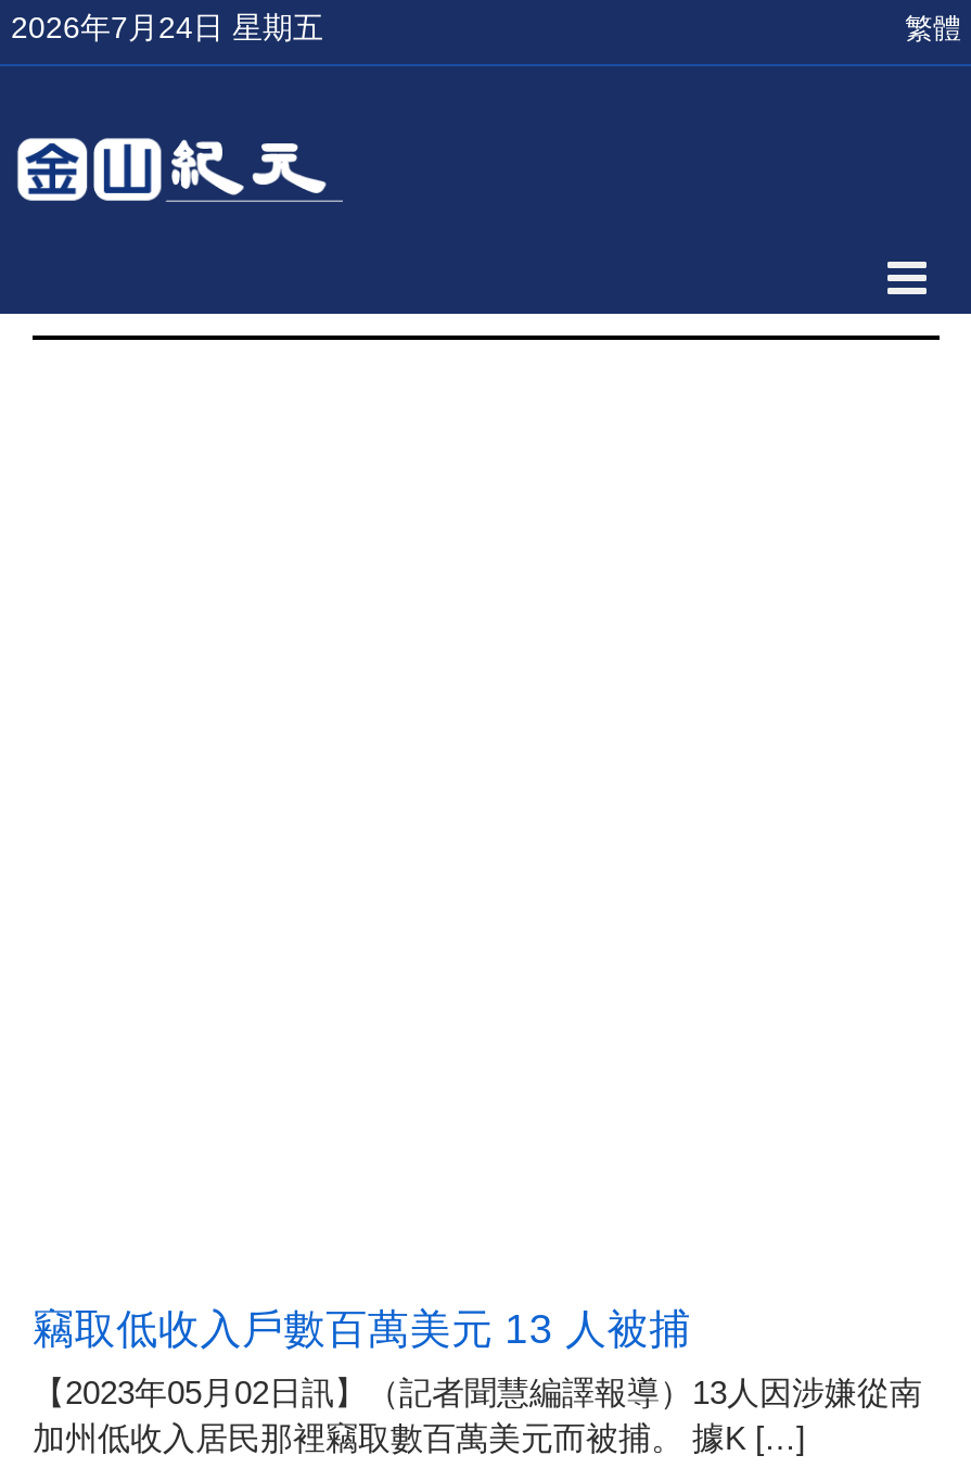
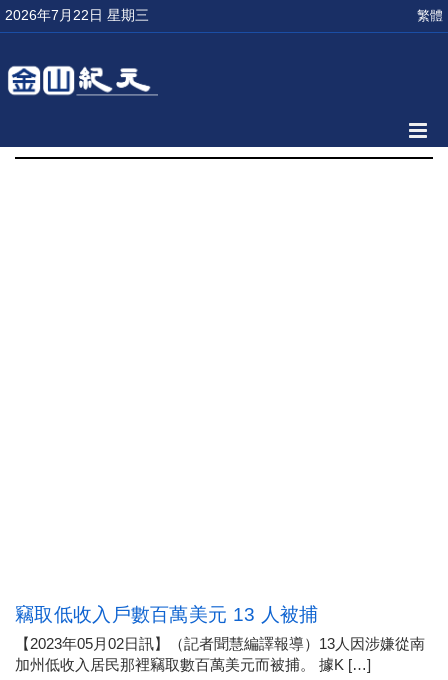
- 2026年7月24日 星期五
+ 2026年7月22日 星期三
